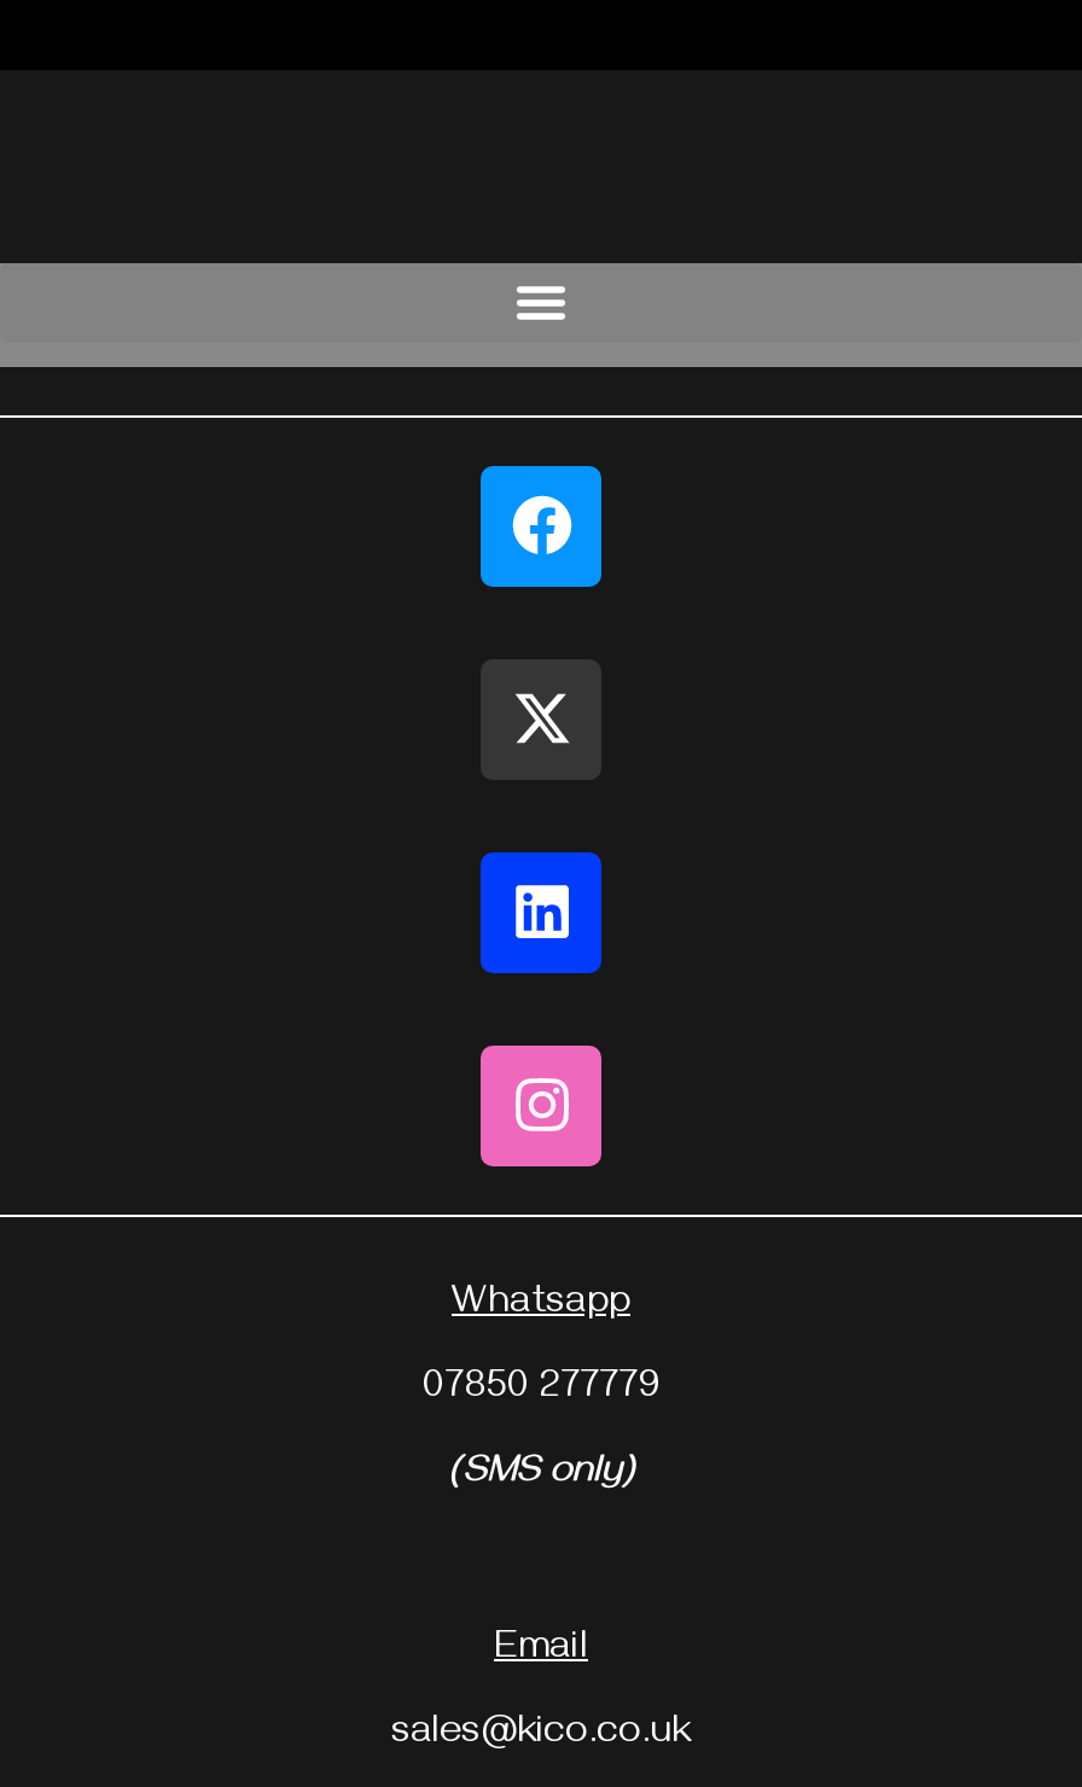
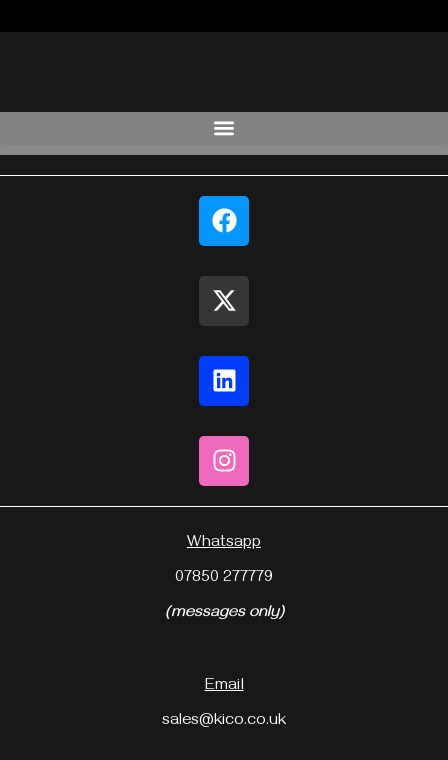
- (SMS only)
+ (messages only)
